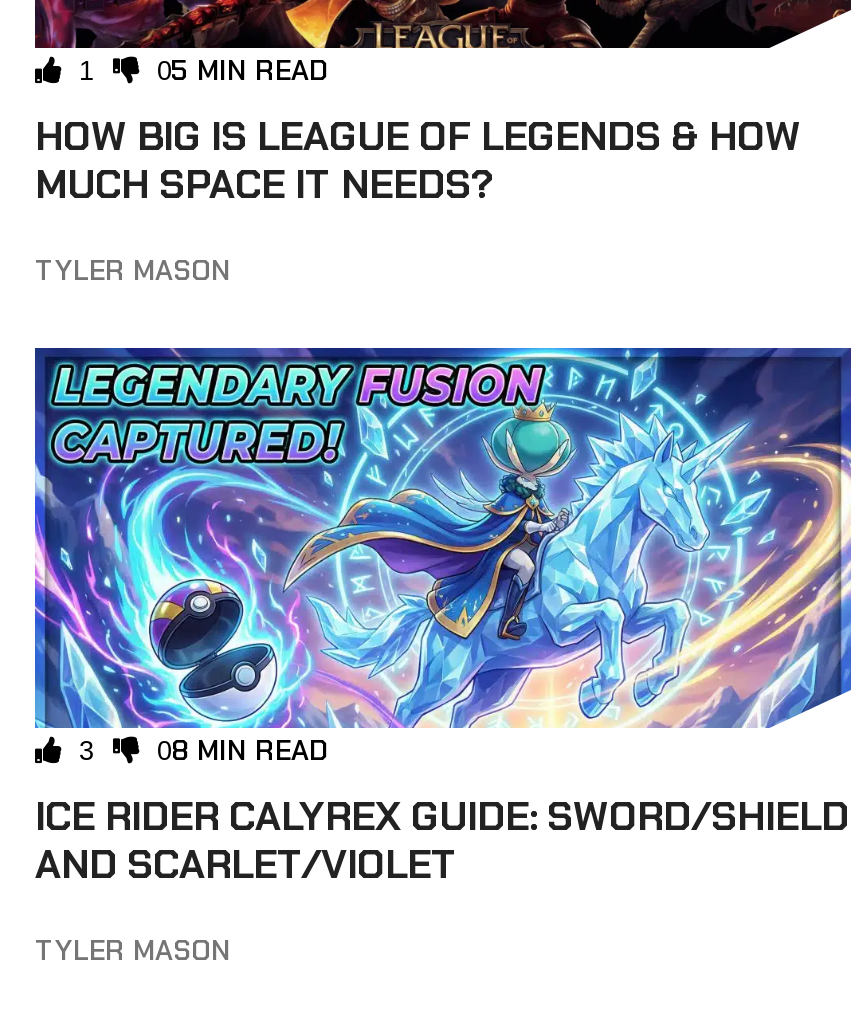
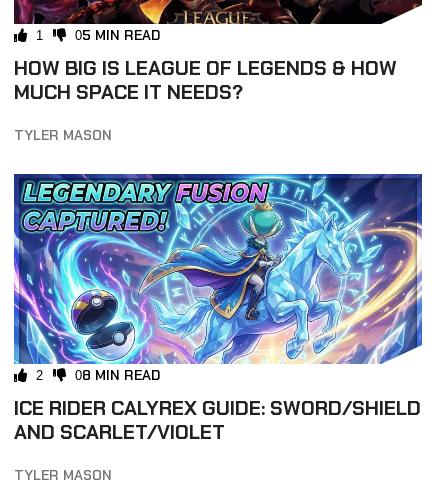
- 3
+ 2
